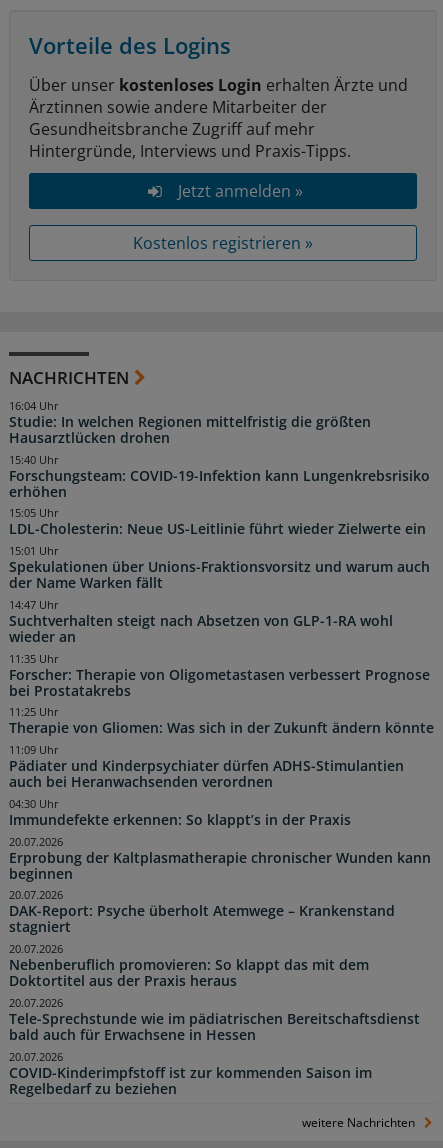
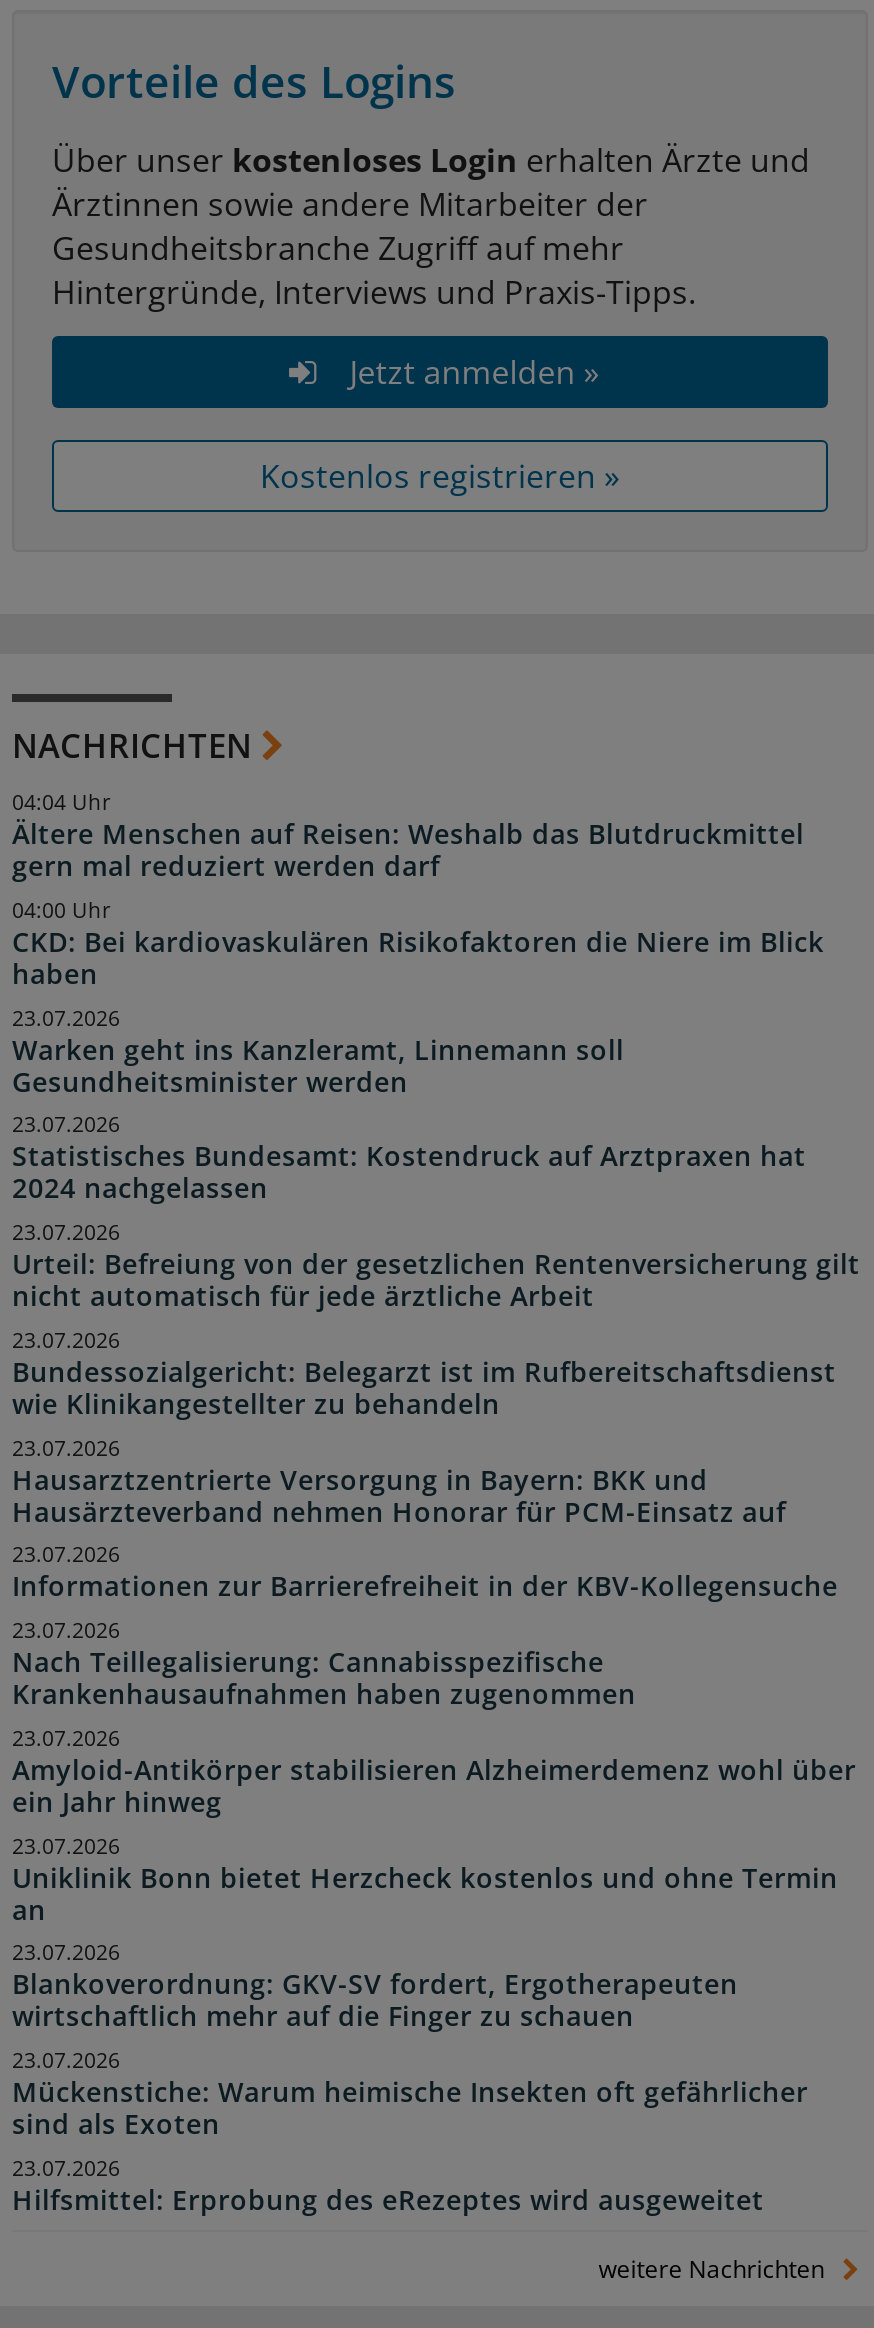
- 16:04 Uhr
+ 04:04 Uhr

- Studie: In welchen Regionen mittelfristig die größten
- Hausarztlücken drohen
+ Ältere Menschen auf Reisen: Weshalb das Blutdruckmittel
+ gern mal reduziert werden darf

- 15:40 Uhr
+ 04:00 Uhr

- Forschungsteam: COVID-19-Infektion kann Lungenkrebsrisiko
- erhöhen
+ CKD: Bei kardiovaskulären Risikofaktoren die Niere im Blick
+ haben

- 15:05 Uhr
+ 23.07.2026

- LDL-Cholesterin: Neue US-Leitlinie führt wieder Zielwerte ein
+ Warken geht ins Kanzleramt, Linnemann soll
+ Gesundheitsminister werden

- 15:01 Uhr
+ 23.07.2026

- Spekulationen über Unions-Fraktionsvorsitz und warum auch
- der Name Warken fällt
+ Statistisches Bundesamt: Kostendruck auf Arztpraxen hat
+ 2024 nachgelassen

- 14:47 Uhr
+ 23.07.2026

- Suchtverhalten steigt nach Absetzen von GLP-1-RA wohl
- wieder an
+ Urteil: Befreiung von der gesetzlichen Rentenversicherung gilt
+ nicht automatisch für jede ärztliche Arbeit

- 11:35 Uhr
+ 23.07.2026

- Forscher: Therapie von Oligometastasen verbessert Prognose
- bei Prostatakrebs
+ Bundessozialgericht: Belegarzt ist im Rufbereitschaftsdienst
+ wie Klinikangestellter zu behandeln

- 11:25 Uhr
+ 23.07.2026

- Therapie von Gliomen: Was sich in der Zukunft ändern könnte
+ Hausarztzentrierte Versorgung in Bayern: BKK und
+ Hausärzteverband nehmen Honorar für PCM-Einsatz auf

- 11:09 Uhr
+ 23.07.2026

- Pädiater und Kinderpsychiater dürfen ADHS-Stimulantien
- auch bei Heranwachsenden verordnen
+ Informationen zur Barrierefreiheit in der KBV-Kollegensuche

- 04:30 Uhr
+ 23.07.2026

- Immundefekte erkennen: So klappt’s in der Praxis
+ Nach Teillegalisierung: Cannabisspezifische
+ Krankenhausaufnahmen haben zugenommen

- 20.07.2026
+ 23.07.2026

- Erprobung der Kaltplasmatherapie chronischer Wunden kann
- beginnen
+ Amyloid-Antikörper stabilisieren Alzheimerdemenz wohl über
+ ein Jahr hinweg

- 20.07.2026
+ 23.07.2026

- DAK-Report: Psyche überholt Atemwege – Krankenstand
- stagniert
+ Uniklinik Bonn bietet Herzcheck kostenlos und ohne Termin
+ an

- 20.07.2026
+ 23.07.2026

- Nebenberuflich promovieren: So klappt das mit dem
- Doktortitel aus der Praxis heraus
+ Blankoverordnung: GKV-SV fordert, Ergotherapeuten
+ wirtschaftlich mehr auf die Finger zu schauen

- 20.07.2026
+ 23.07.2026

- Tele-Sprechstunde wie im pädiatrischen Bereitschaftsdienst
- bald auch für Erwachsene in Hessen
+ Mückenstiche: Warum heimische Insekten oft gefährlicher
+ sind als Exoten

- 20.07.2026
+ 23.07.2026

- COVID-Kinderimpfstoff ist zur kommenden Saison im
- Regelbedarf zu beziehen
+ Hilfsmittel: Erprobung des eRezeptes wird ausgeweitet
